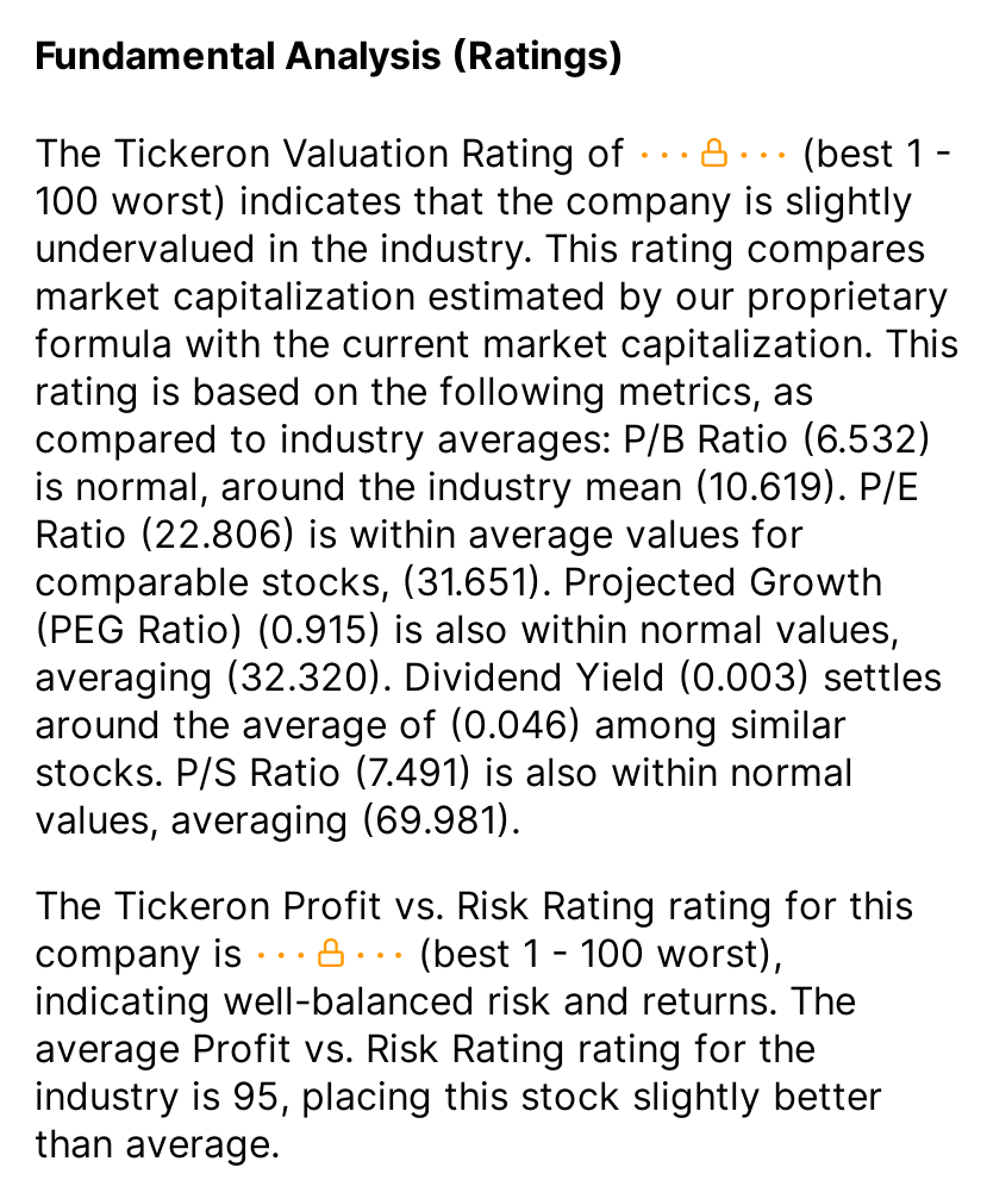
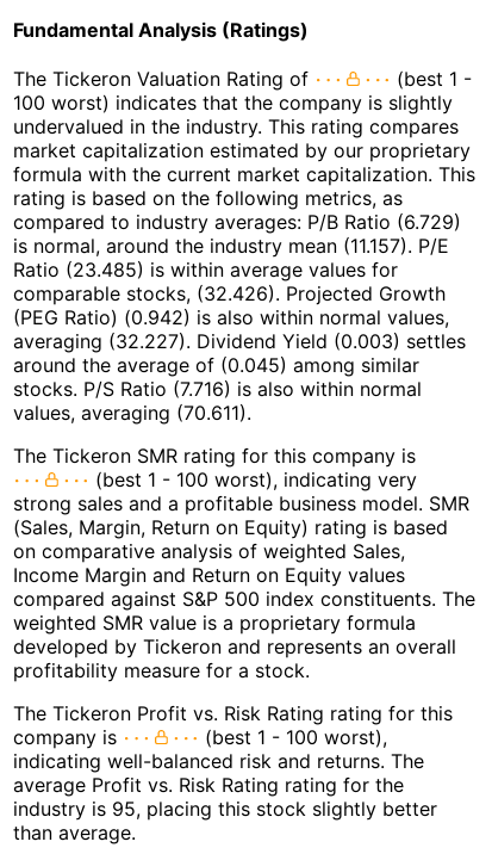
- compared to industry averages: P/B Ratio (6.532)
- is normal, around the industry mean (10.619). P/E
- Ratio (22.806) is within average values for
- comparable stocks, (31.651). Projected Growth
- (PEG Ratio) (0.915) is also within normal values,
- averaging (32.320). Dividend Yield (0.003) settles
- around the average of (0.046) among similar
- stocks. P/S Ratio (7.491) is also within normal
- values, averaging (69.981).
+ compared to industry averages: P/B Ratio (6.729)
+ is normal, around the industry mean (11.157). P/E
+ Ratio (23.485) is within average values for
+ comparable stocks, (32.426). Projected Growth
+ (PEG Ratio) (0.942) is also within normal values,
+ averaging (32.227). Dividend Yield (0.003) settles
+ around the average of (0.045) among similar
+ stocks. P/S Ratio (7.716) is also within normal
+ values, averaging (70.611).
+ The Tickeron SMR rating for this company is
+ (best 1 - 100 worst), indicating very
+ strong sales and a profitable business model. SMR
+ (Sales, Margin, Return on Equity) rating is based
+ on comparative analysis of weighted Sales,
+ Income Margin and Return on Equity values
+ compared against S&P 500 index constituents. The
+ weighted SMR value is a proprietary formula
+ developed by Tickeron and represents an overall
+ profitability measure for a stock.
